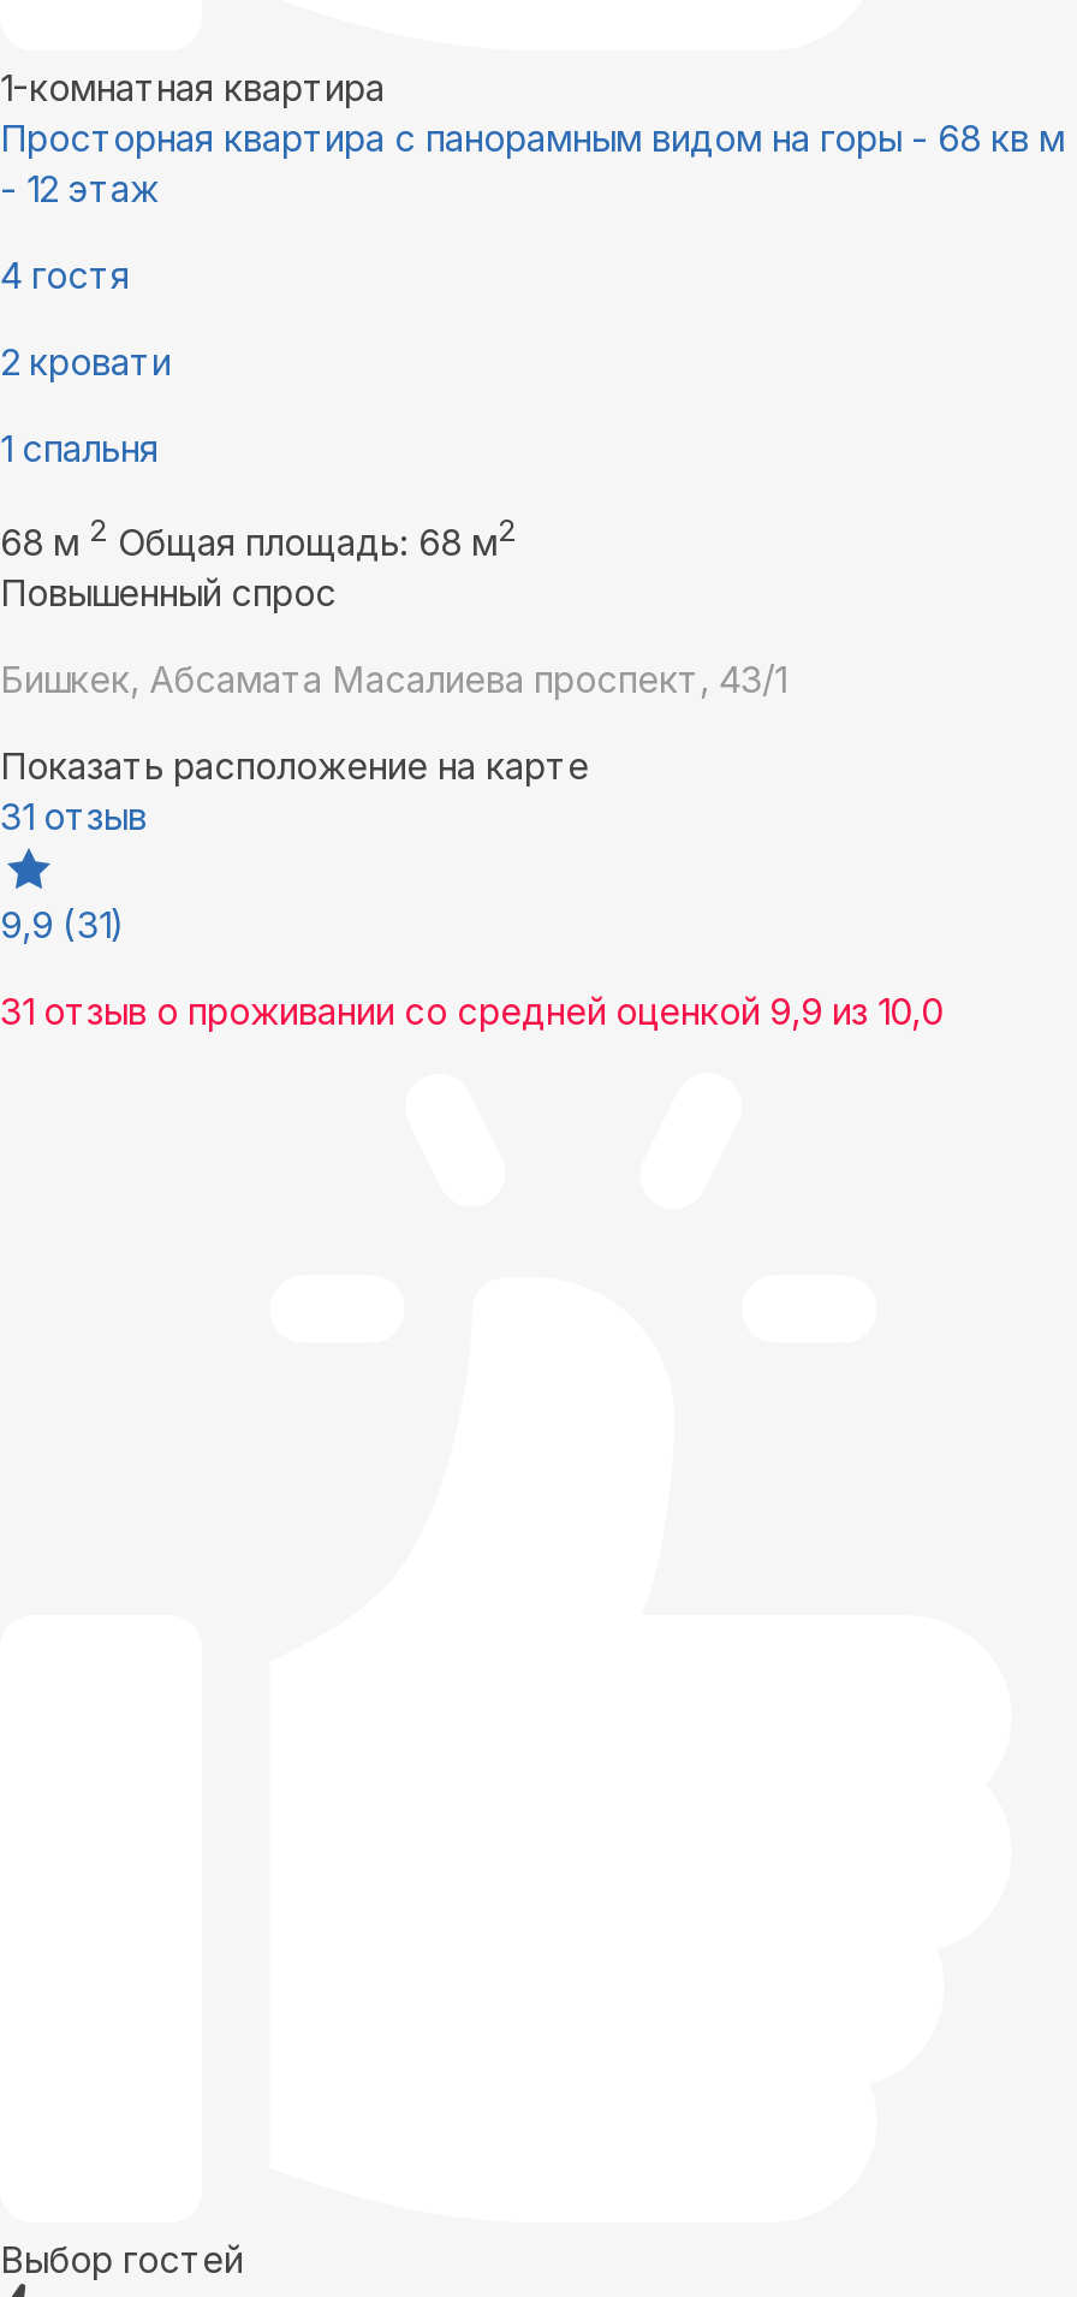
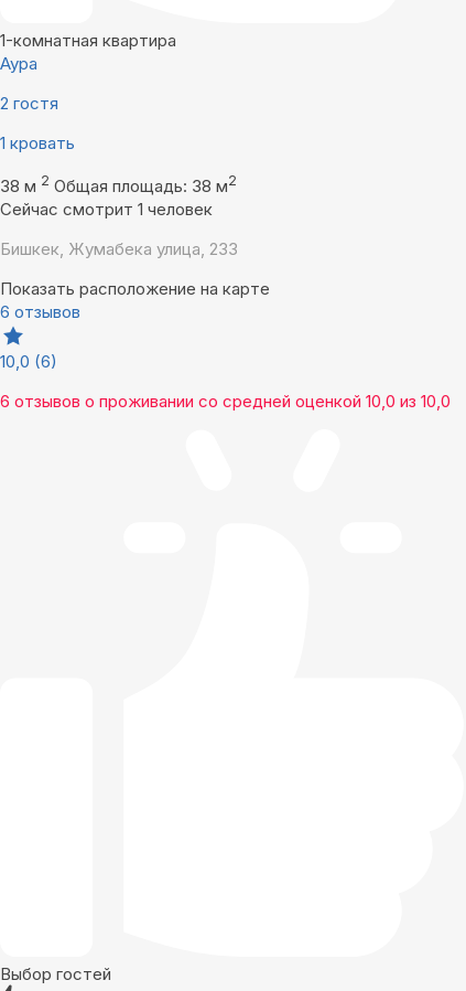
- Просторная квартира с панорамным видом на горы - 68 кв м
- - 12 этаж
- 4 гостя
- 2 кровати
- 1 спальня
- 68 м 2 Общая площадь: 68 м2
- Повышенный спрос
- Бишкек, Абсамата Масалиева проспект, 43/1
+ Аура
+ 2 гостя
+ 1 кровать
+ 38 м 2 Общая площадь: 38 м2
+ Сейчас смотрит 1 человек
+ Бишкек, Жумабека улица, 233

- 31 отзыв
+ 6 отзывов

- 9,9 (31)
+ 10,0 (6)

- 31 отзыв о проживании со средней оценкой 9,9 из 10,0
+ 6 отзывов о проживании со средней оценкой 10,0 из 10,0
